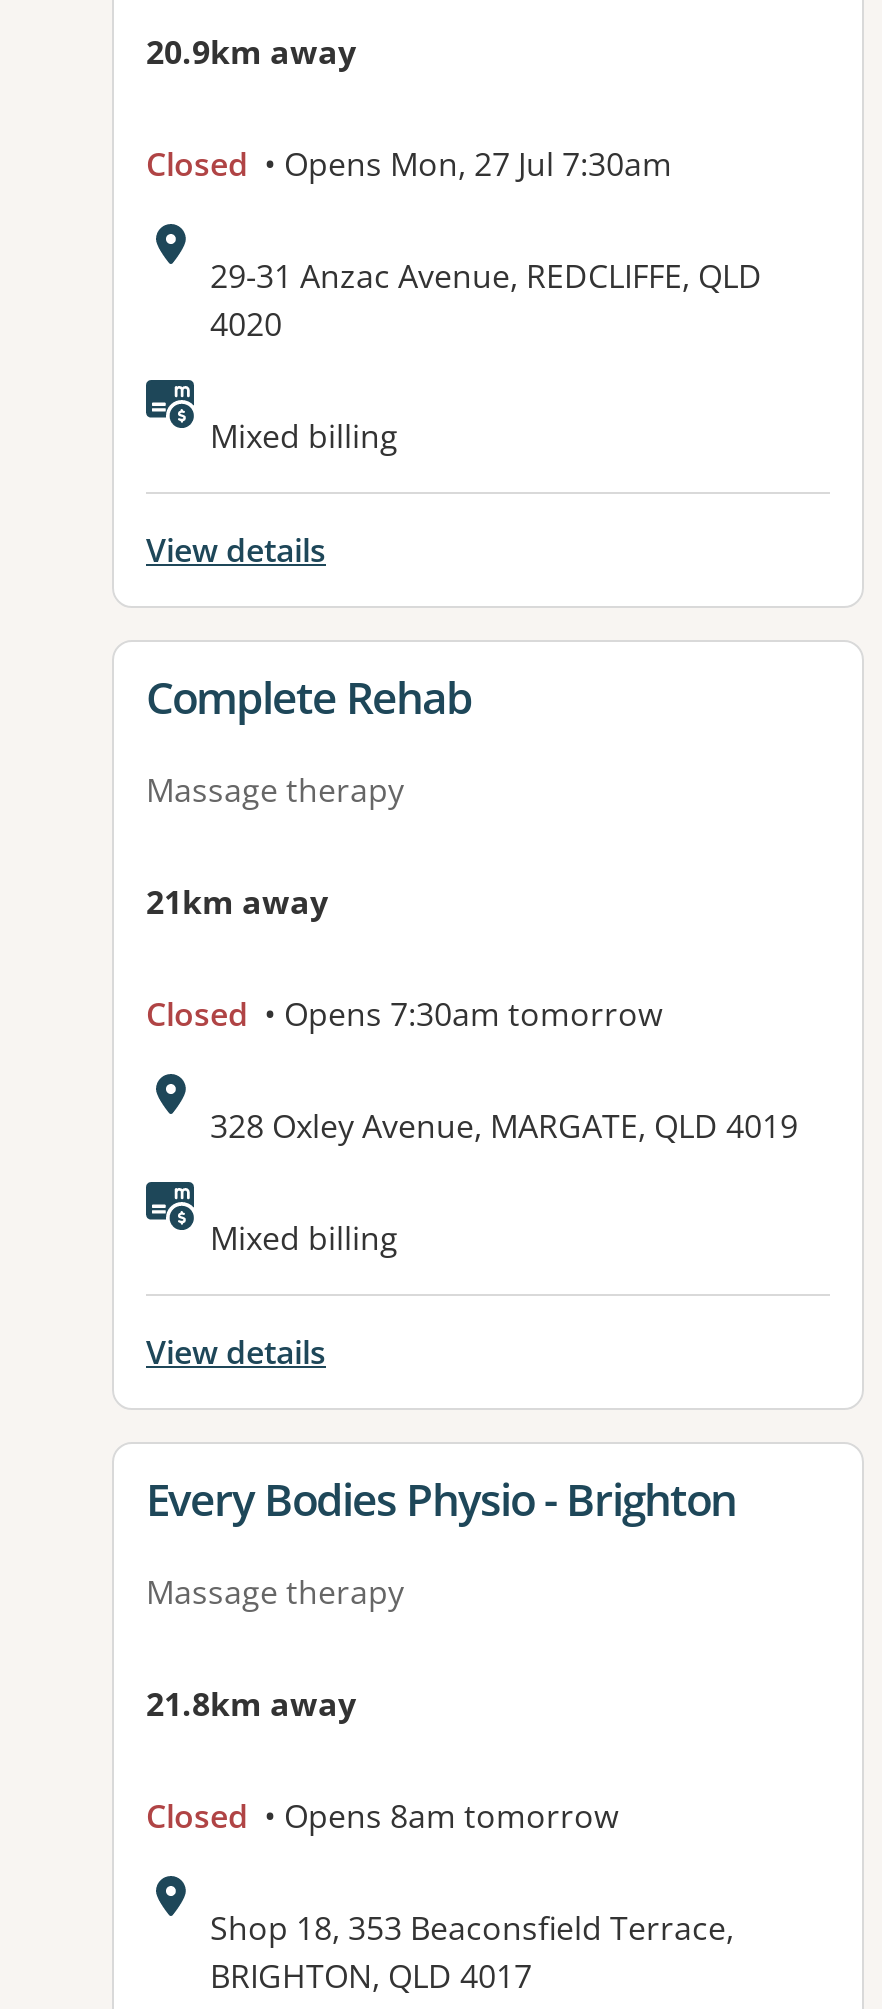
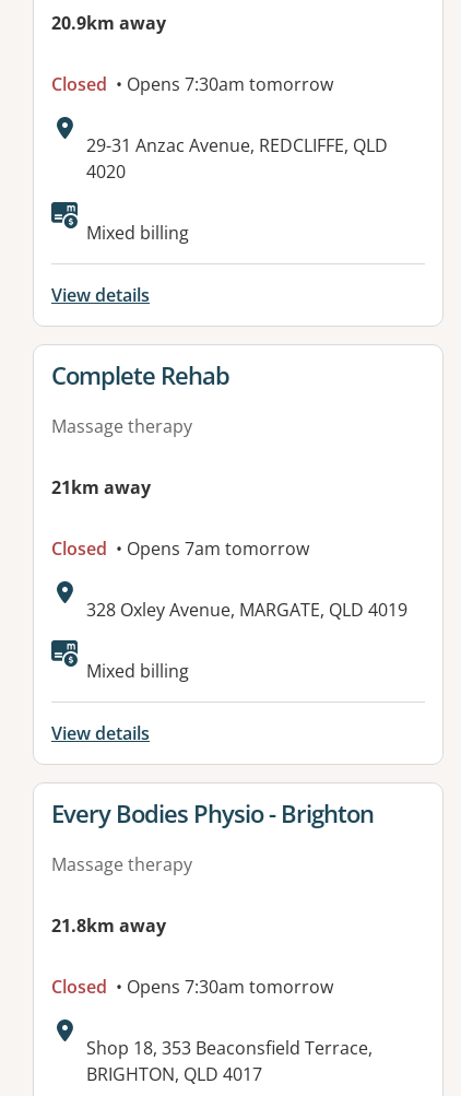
- Closed • Opens Mon, 27 Jul 7:30am
+ Closed • Opens 7:30am tomorrow

- Closed • Opens 7:30am tomorrow
+ Closed • Opens 7am tomorrow

- Closed • Opens 8am tomorrow
+ Closed • Opens 7:30am tomorrow
